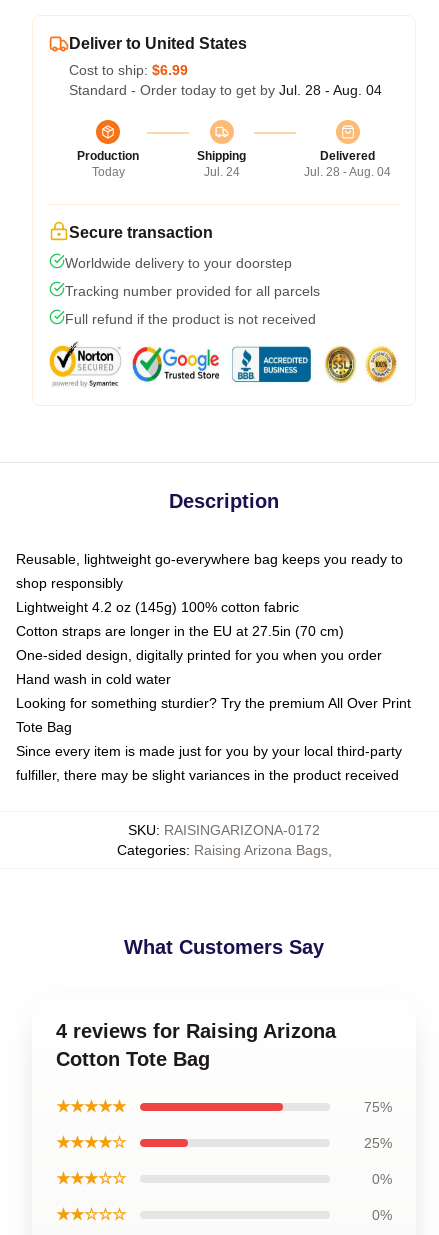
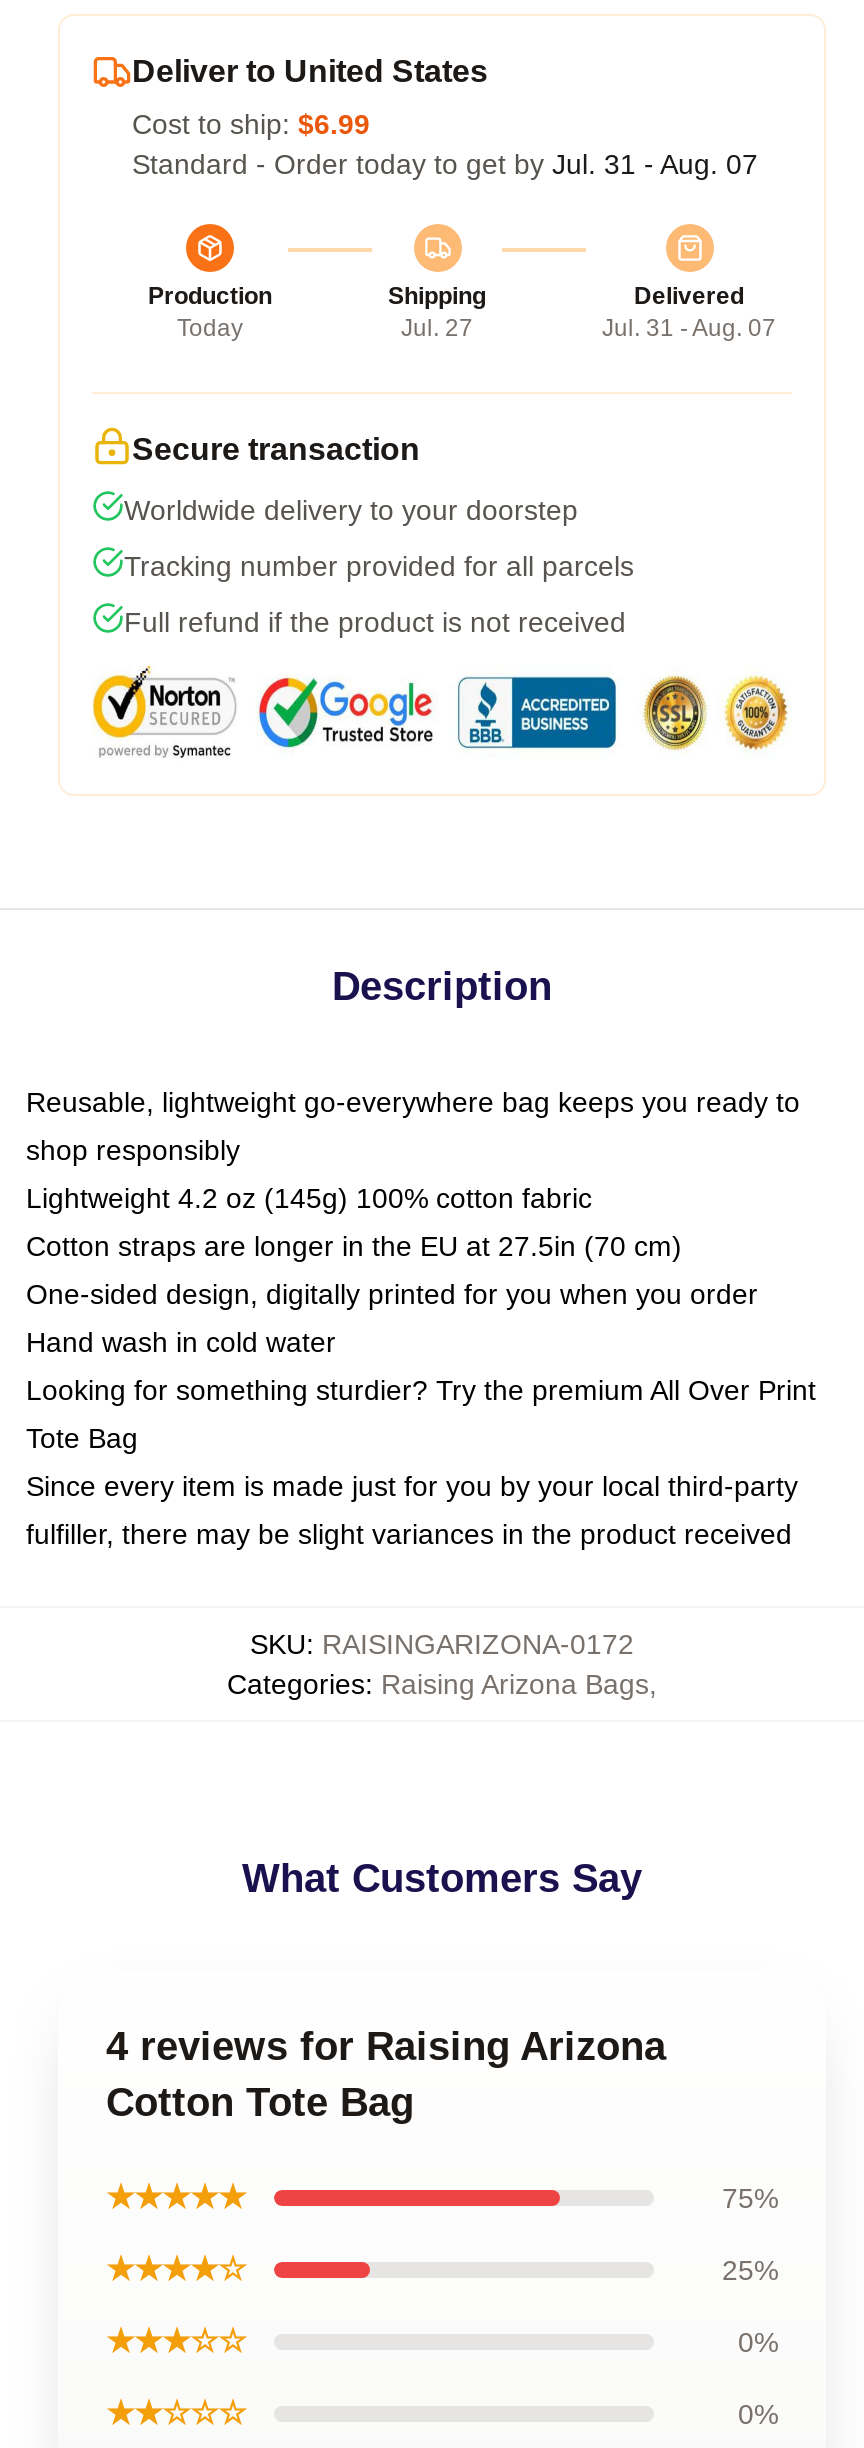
- Standard - Order today to get by Jul. 28 - Aug. 04
+ Standard - Order today to get by Jul. 31 - Aug. 07

- Jul. 24
+ Jul. 27

- Jul. 28 - Aug. 04
+ Jul. 31 - Aug. 07
